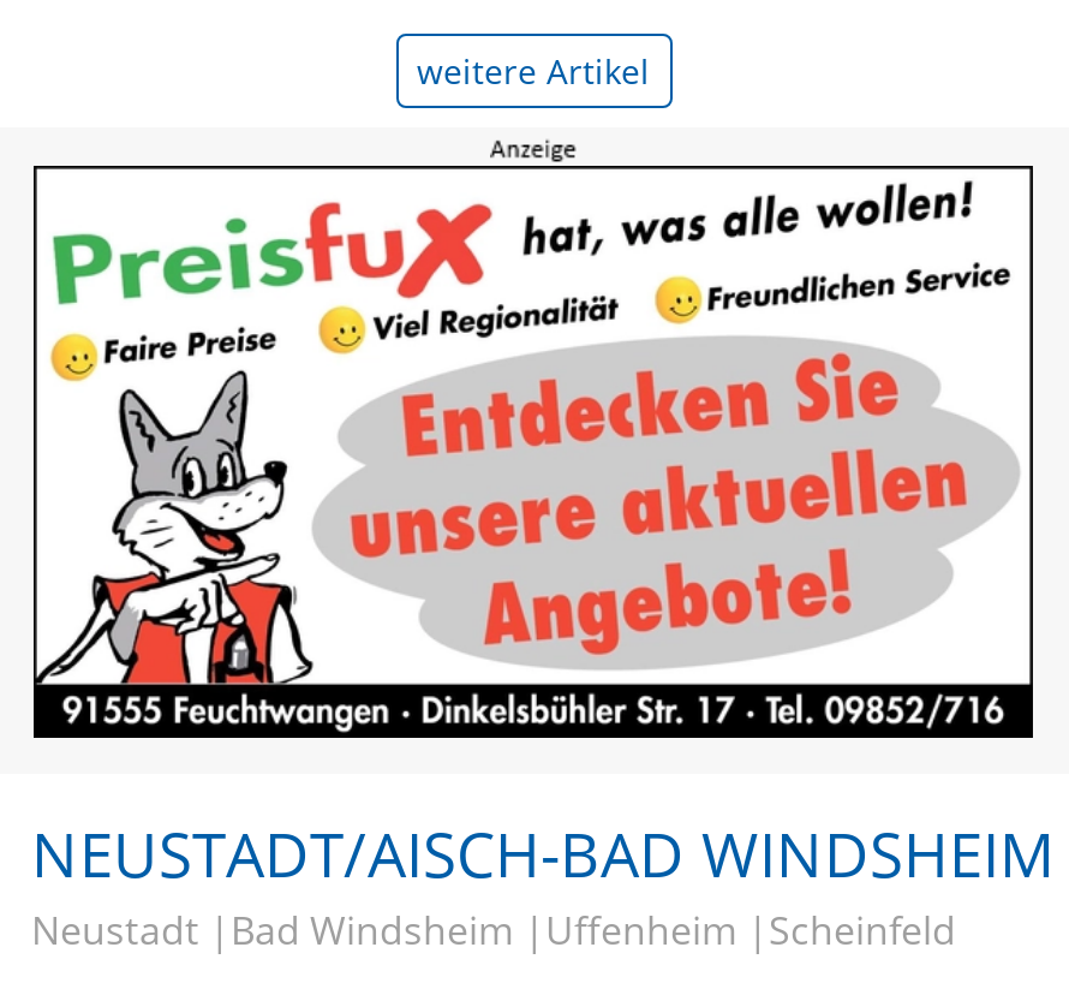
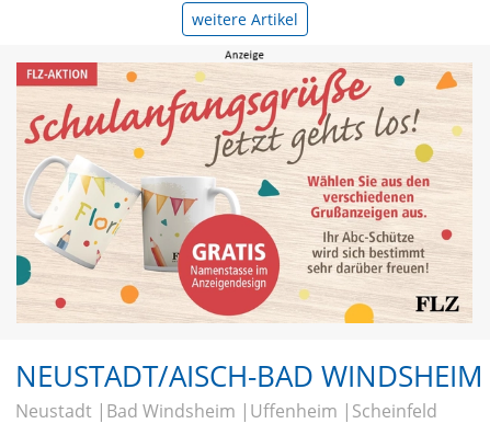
- [image]
+ [image]
